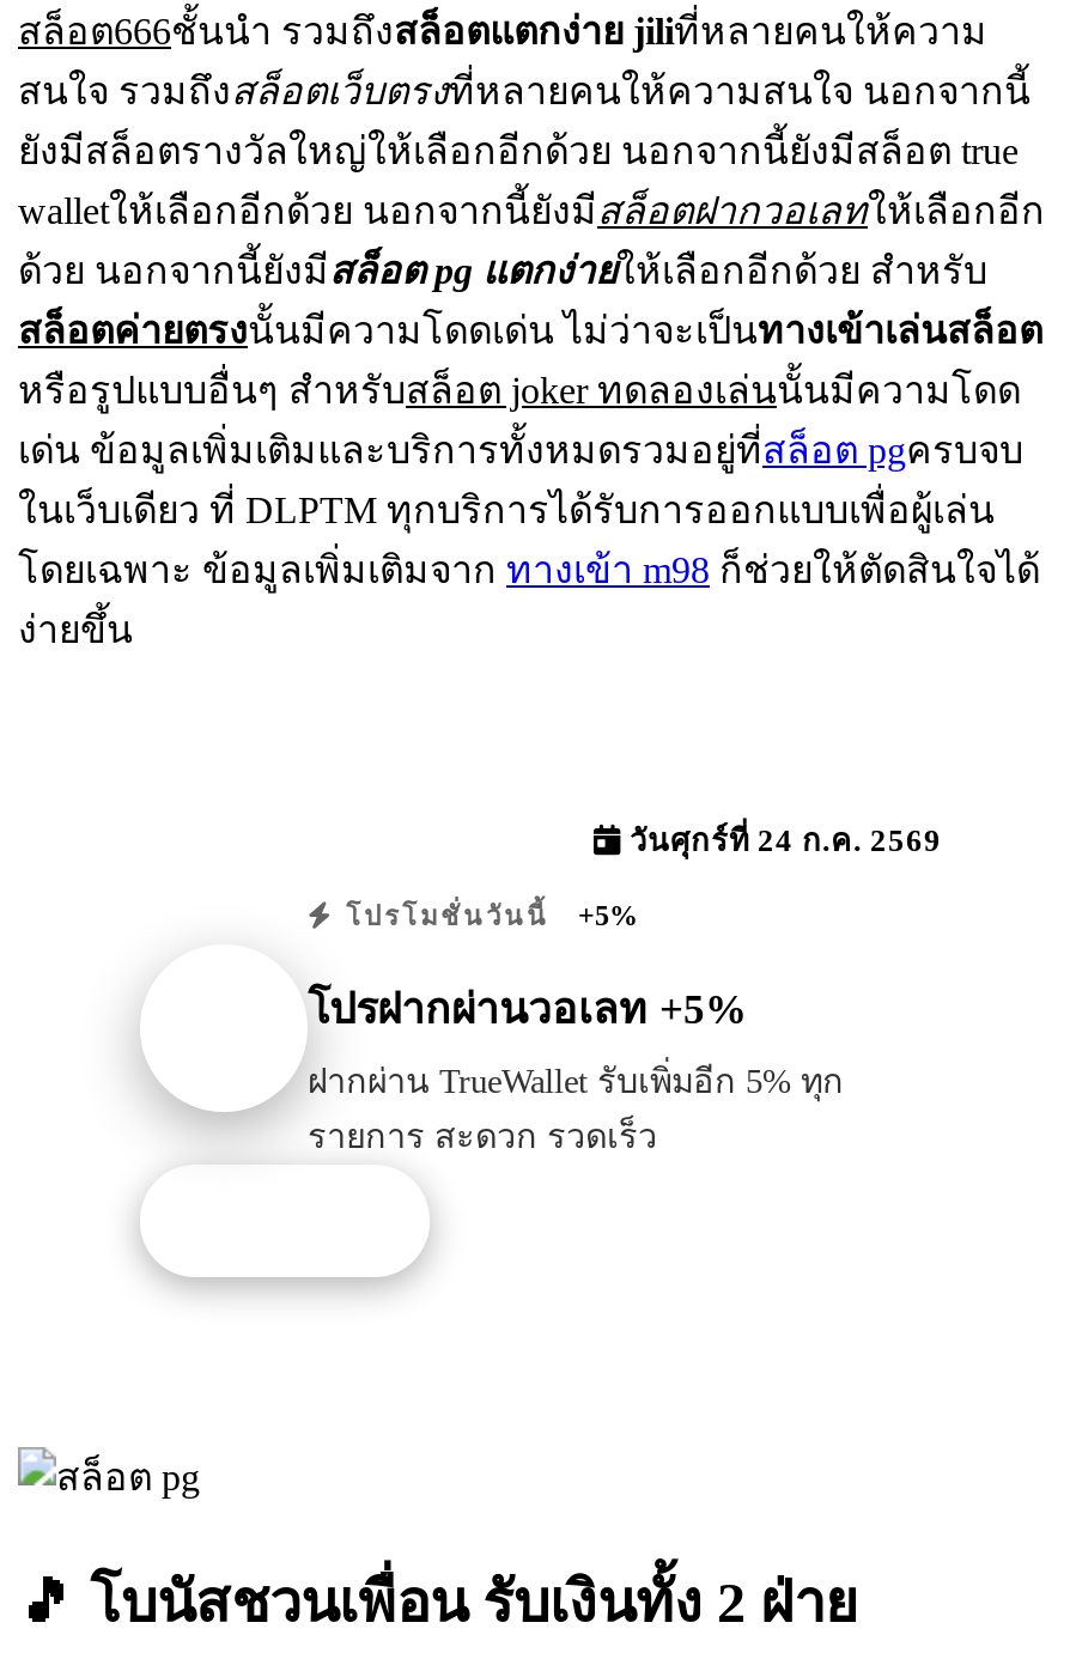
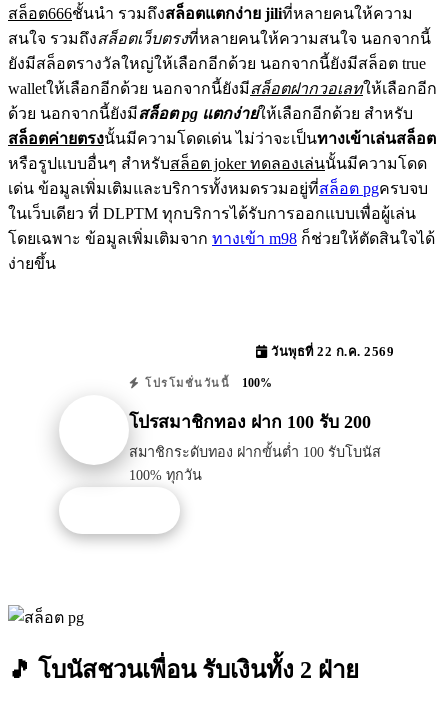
- วันศุกร์ที่ 24 ก.ค. 2569
+ วันพุธที่ 22 ก.ค. 2569

- โปรโมชั่นวันนี้ +5%
+ โปรโมชั่นวันนี้ 100%

- โปรฝากผ่านวอเลท +5%
+ โปรสมาชิกทอง ฝาก 100 รับ 200

- ฝากผ่าน TrueWallet รับเพิ่มอีก 5% ทุก
- รายการ สะดวก รวดเร็ว
+ สมาชิกระดับทอง ฝากขั้นต่ำ 100 รับโบนัส
+ 100% ทุกวัน
